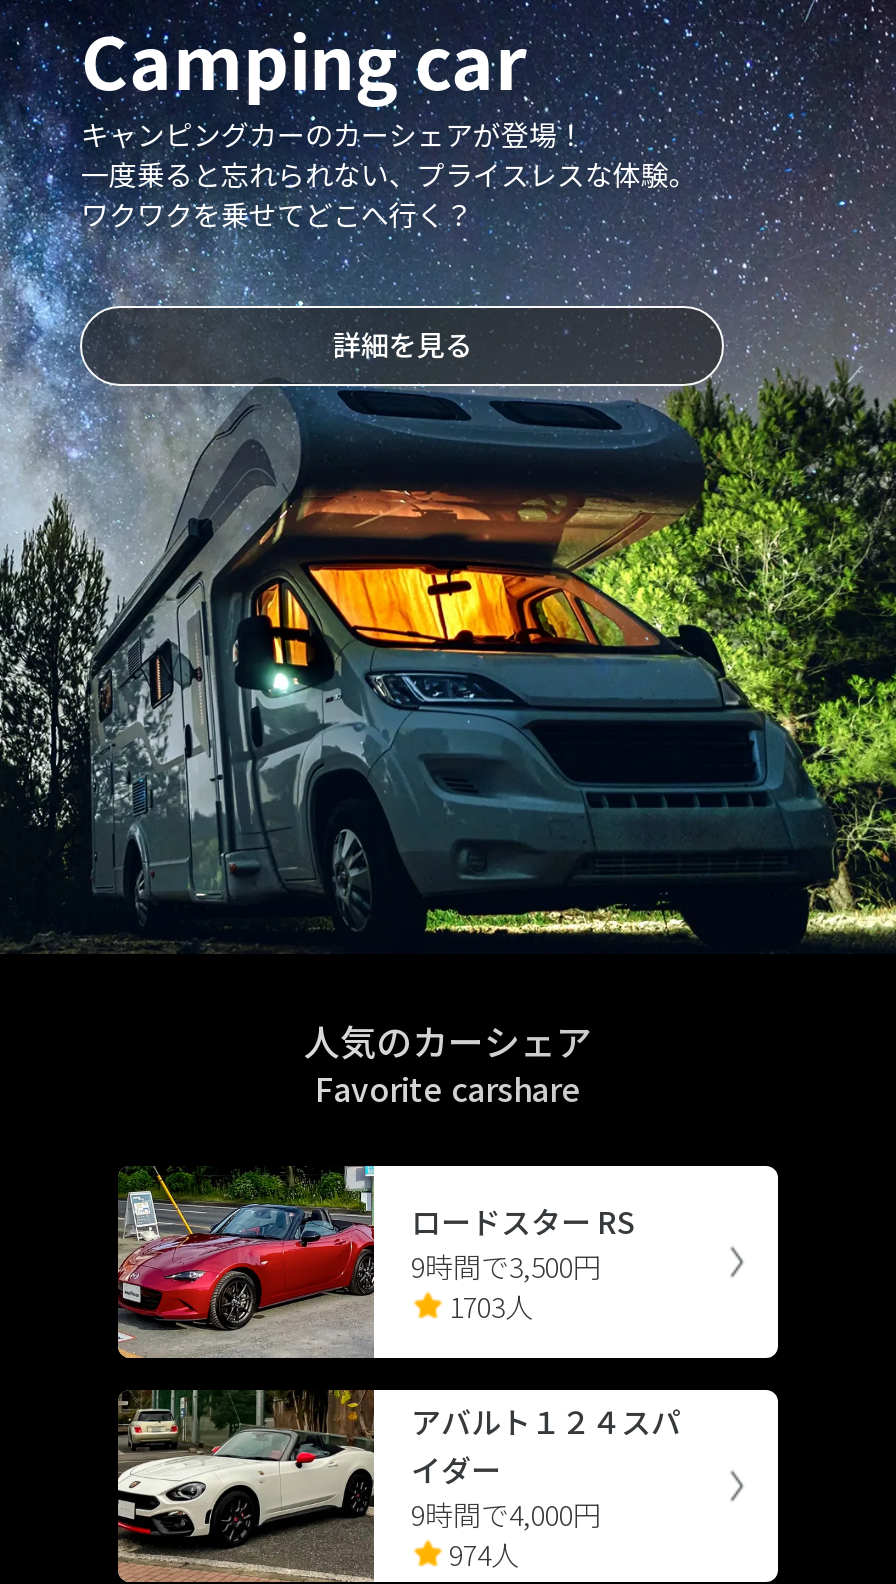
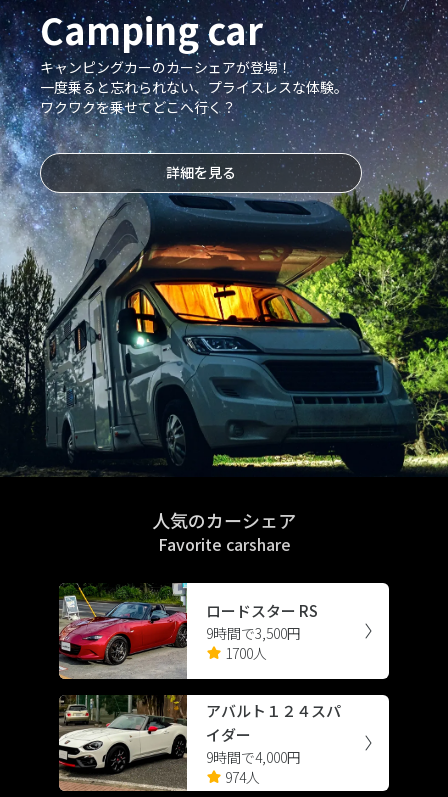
- 1703人
+ 1700人
